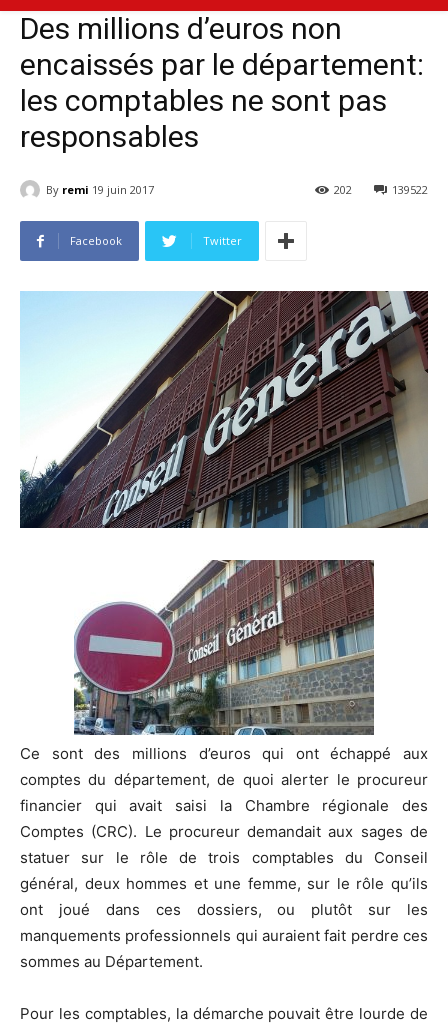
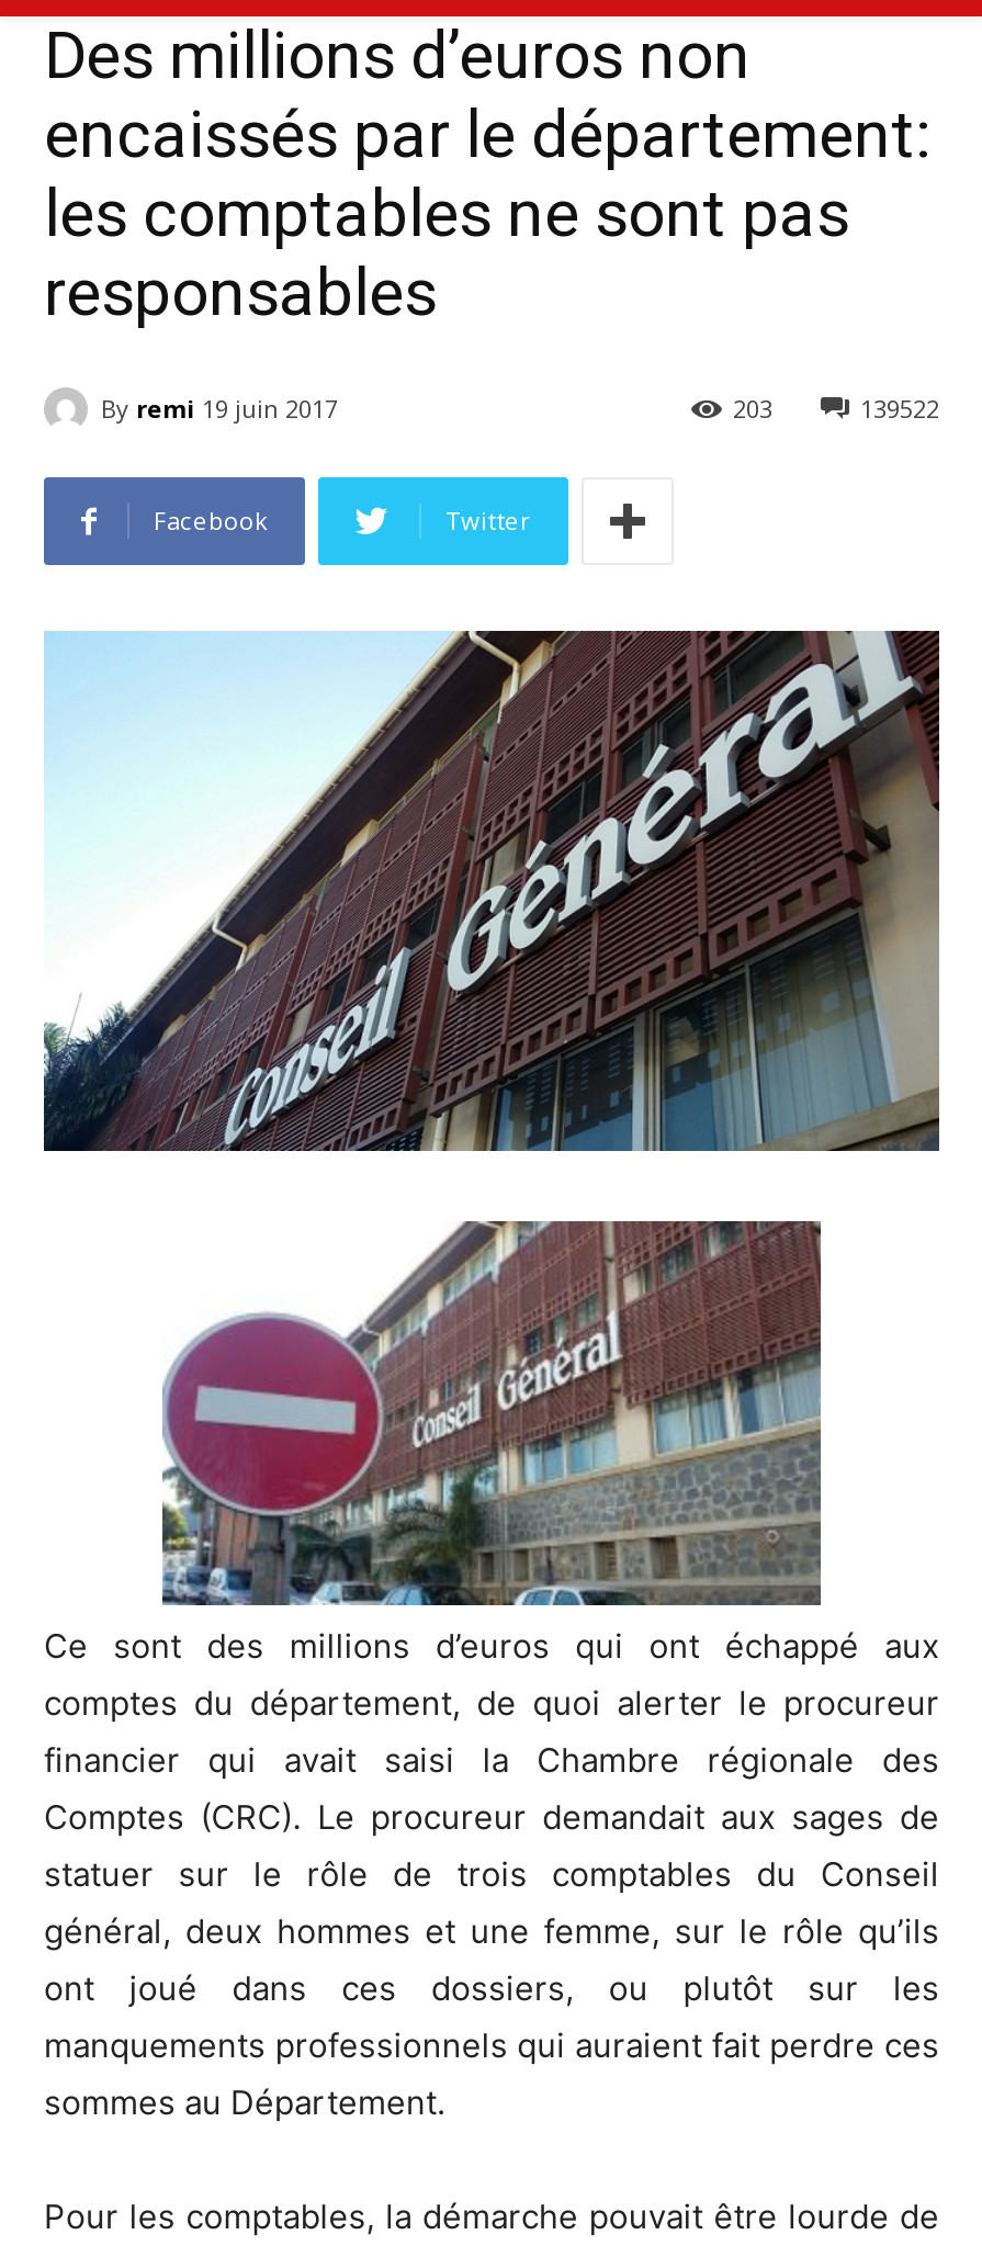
- 202
+ 203
